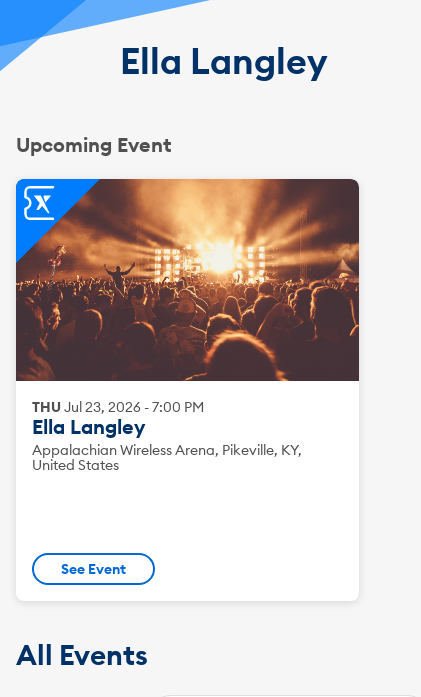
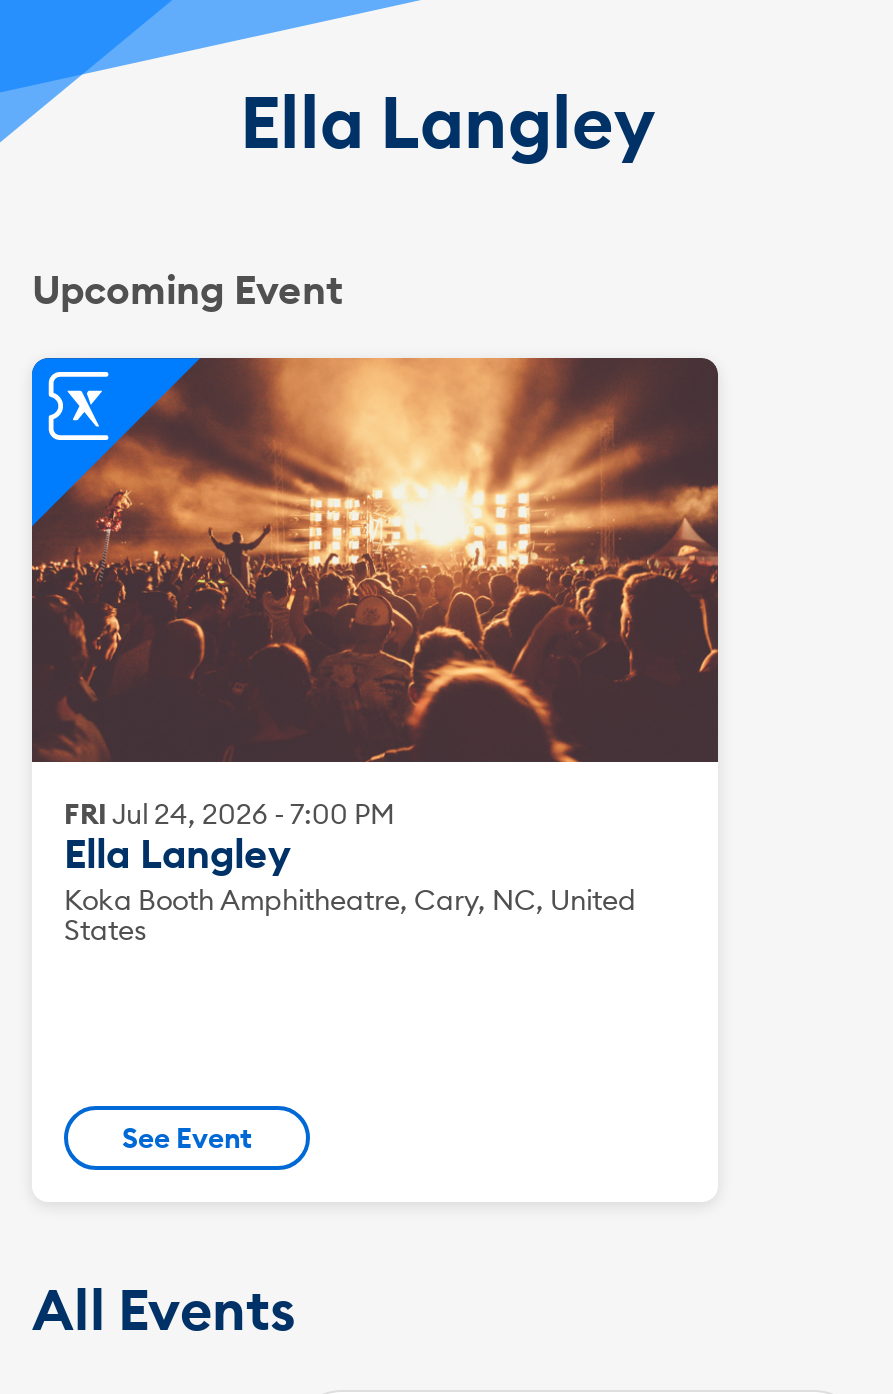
- THU Jul 23, 2026 - 7:00 PM
+ FRI Jul 24, 2026 - 7:00 PM

- Appalachian Wireless Arena, Pikeville, KY,
- United States
+ Koka Booth Amphitheatre, Cary, NC, United
+ States
